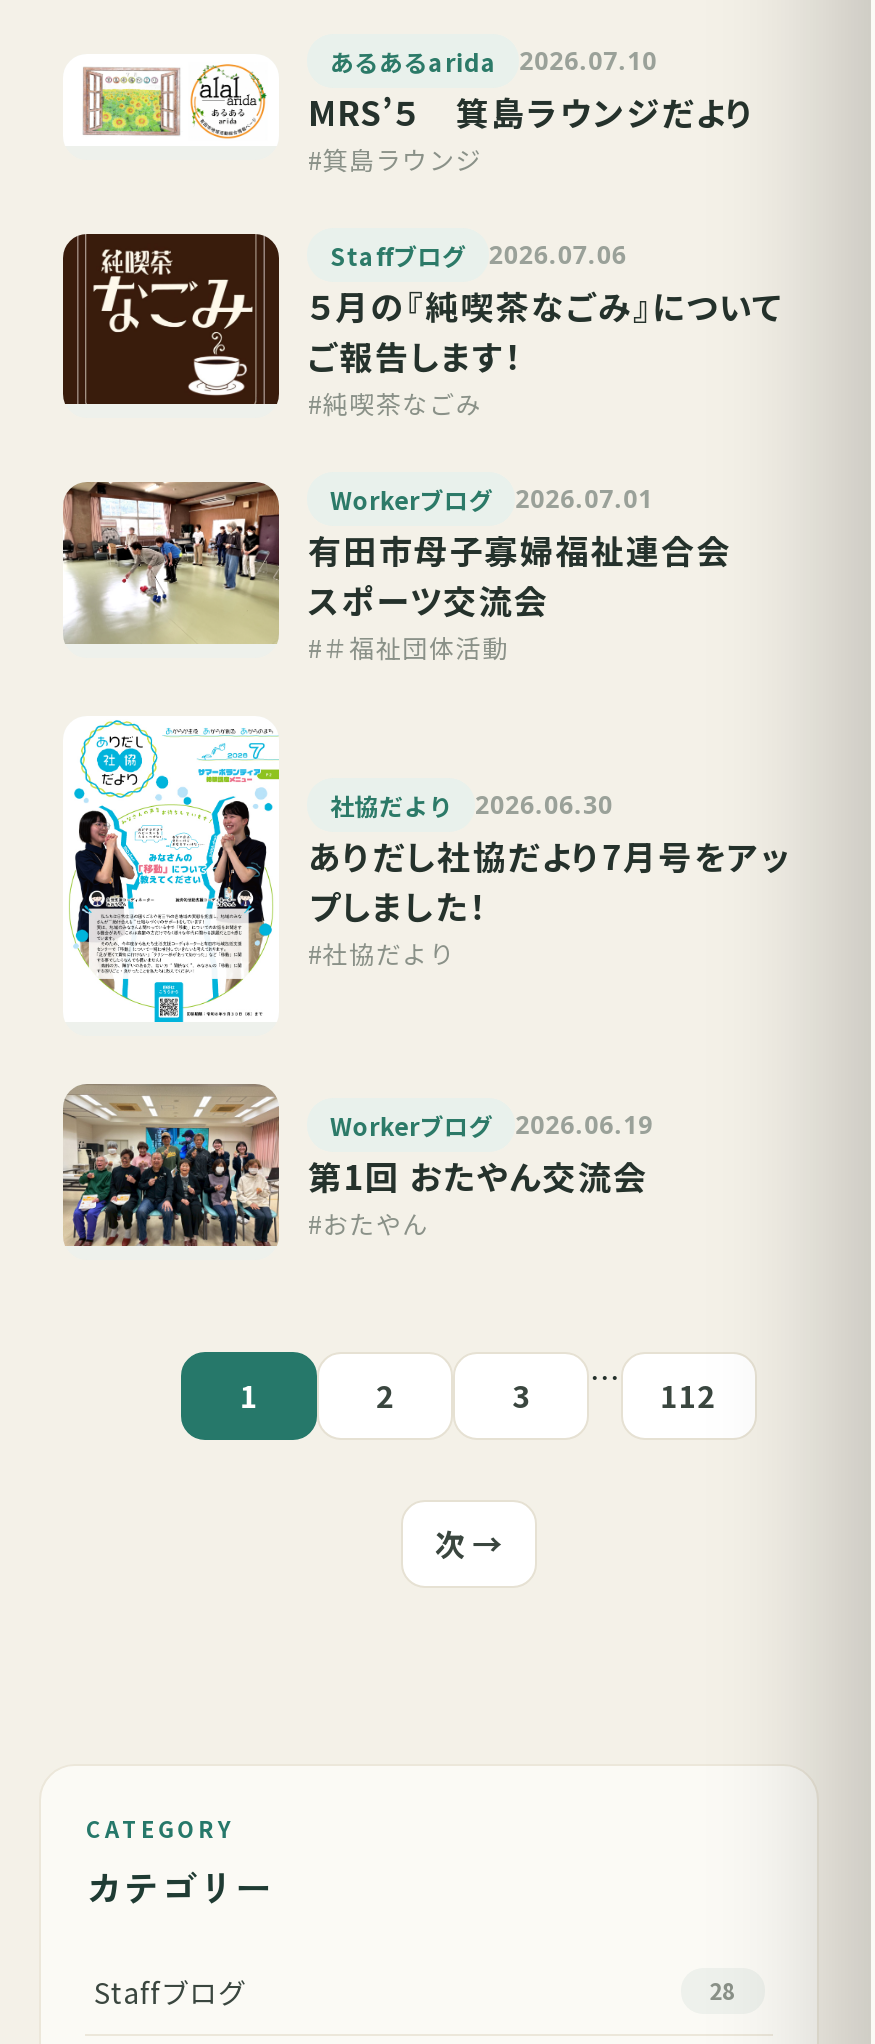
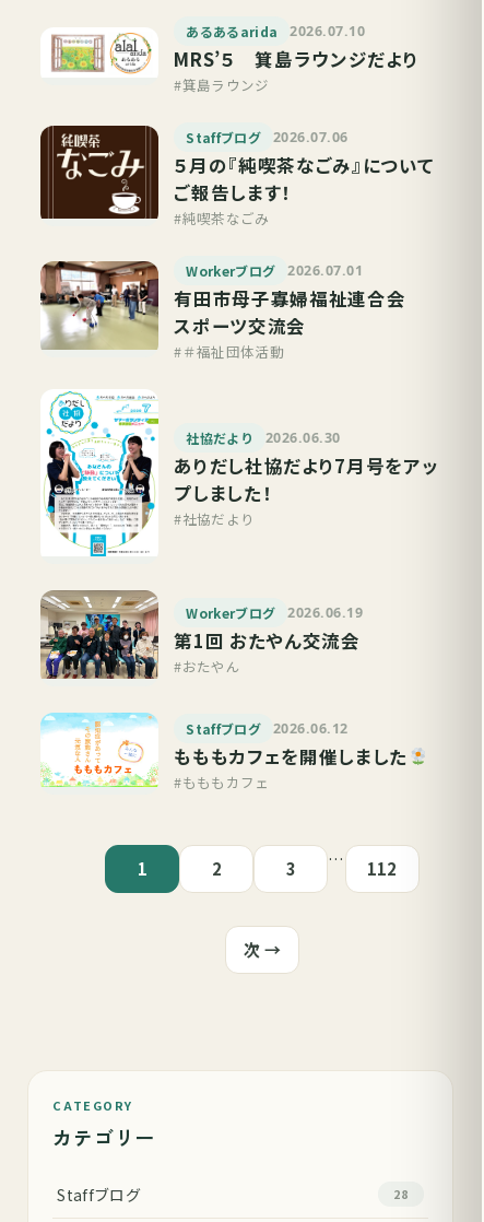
+ [image]
+ Staffブログ
+ 2026.06.12
+ もももカフェを開催しました
+ #もももカフェ
